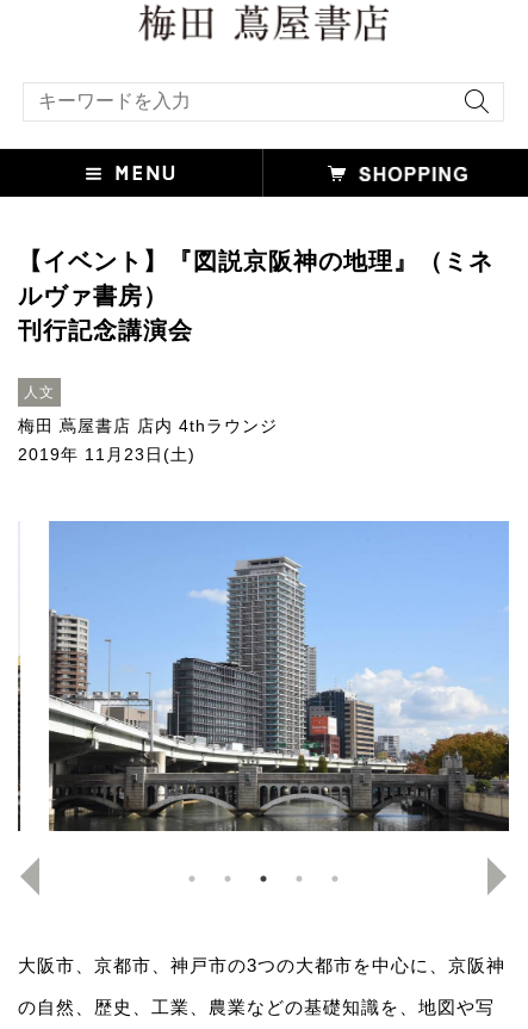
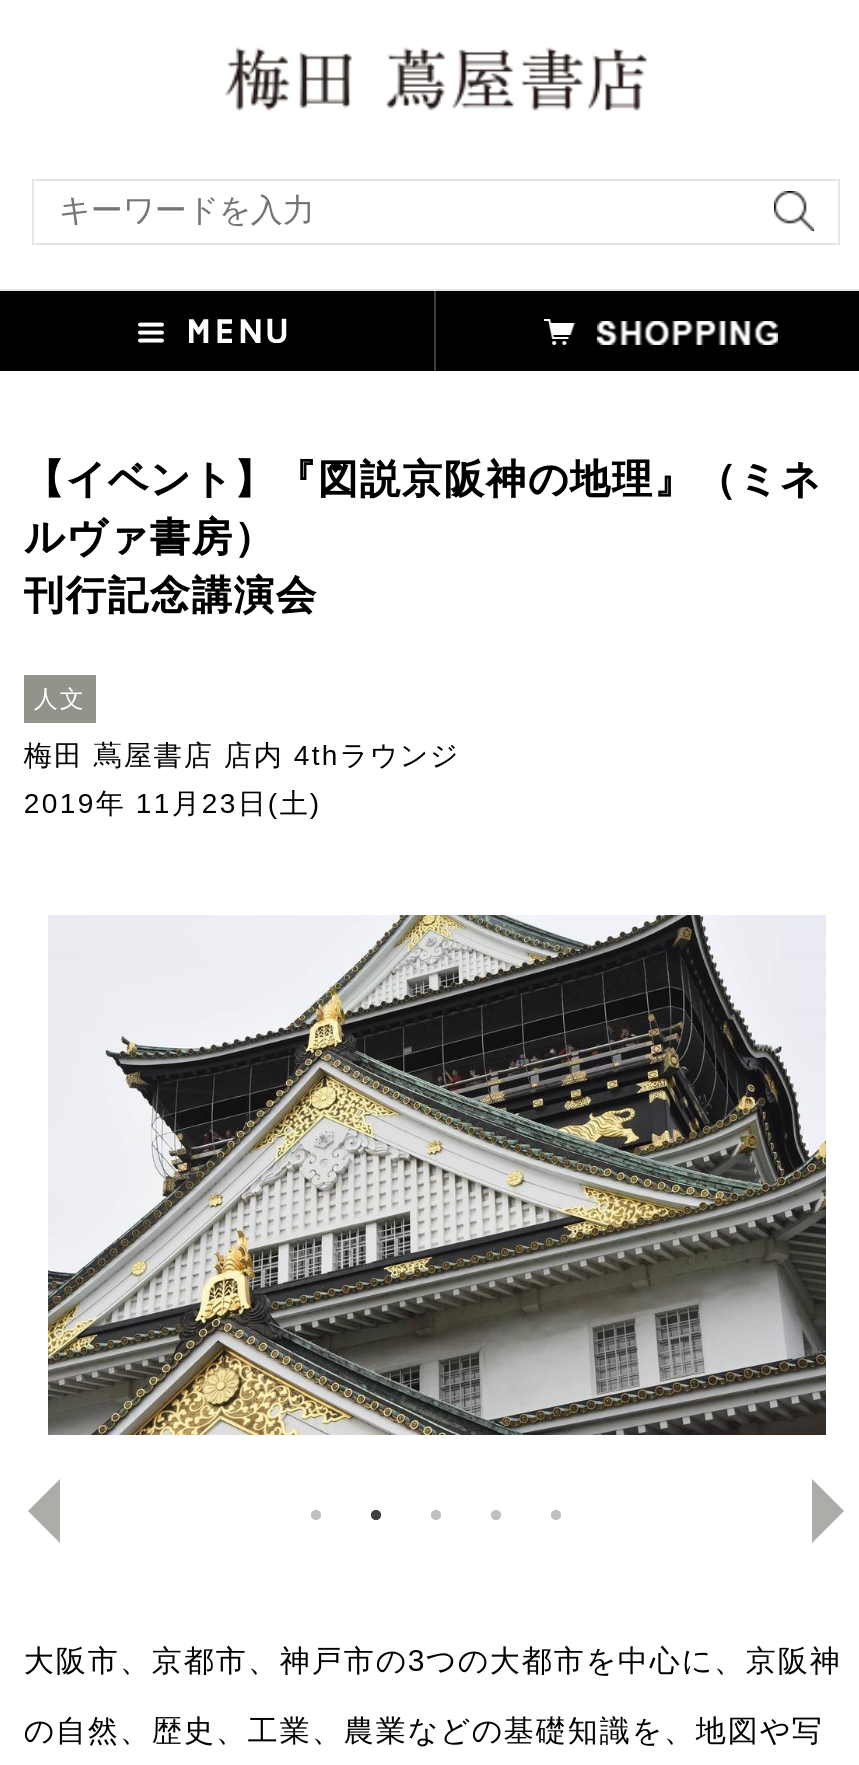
- [image]
+ [image]
